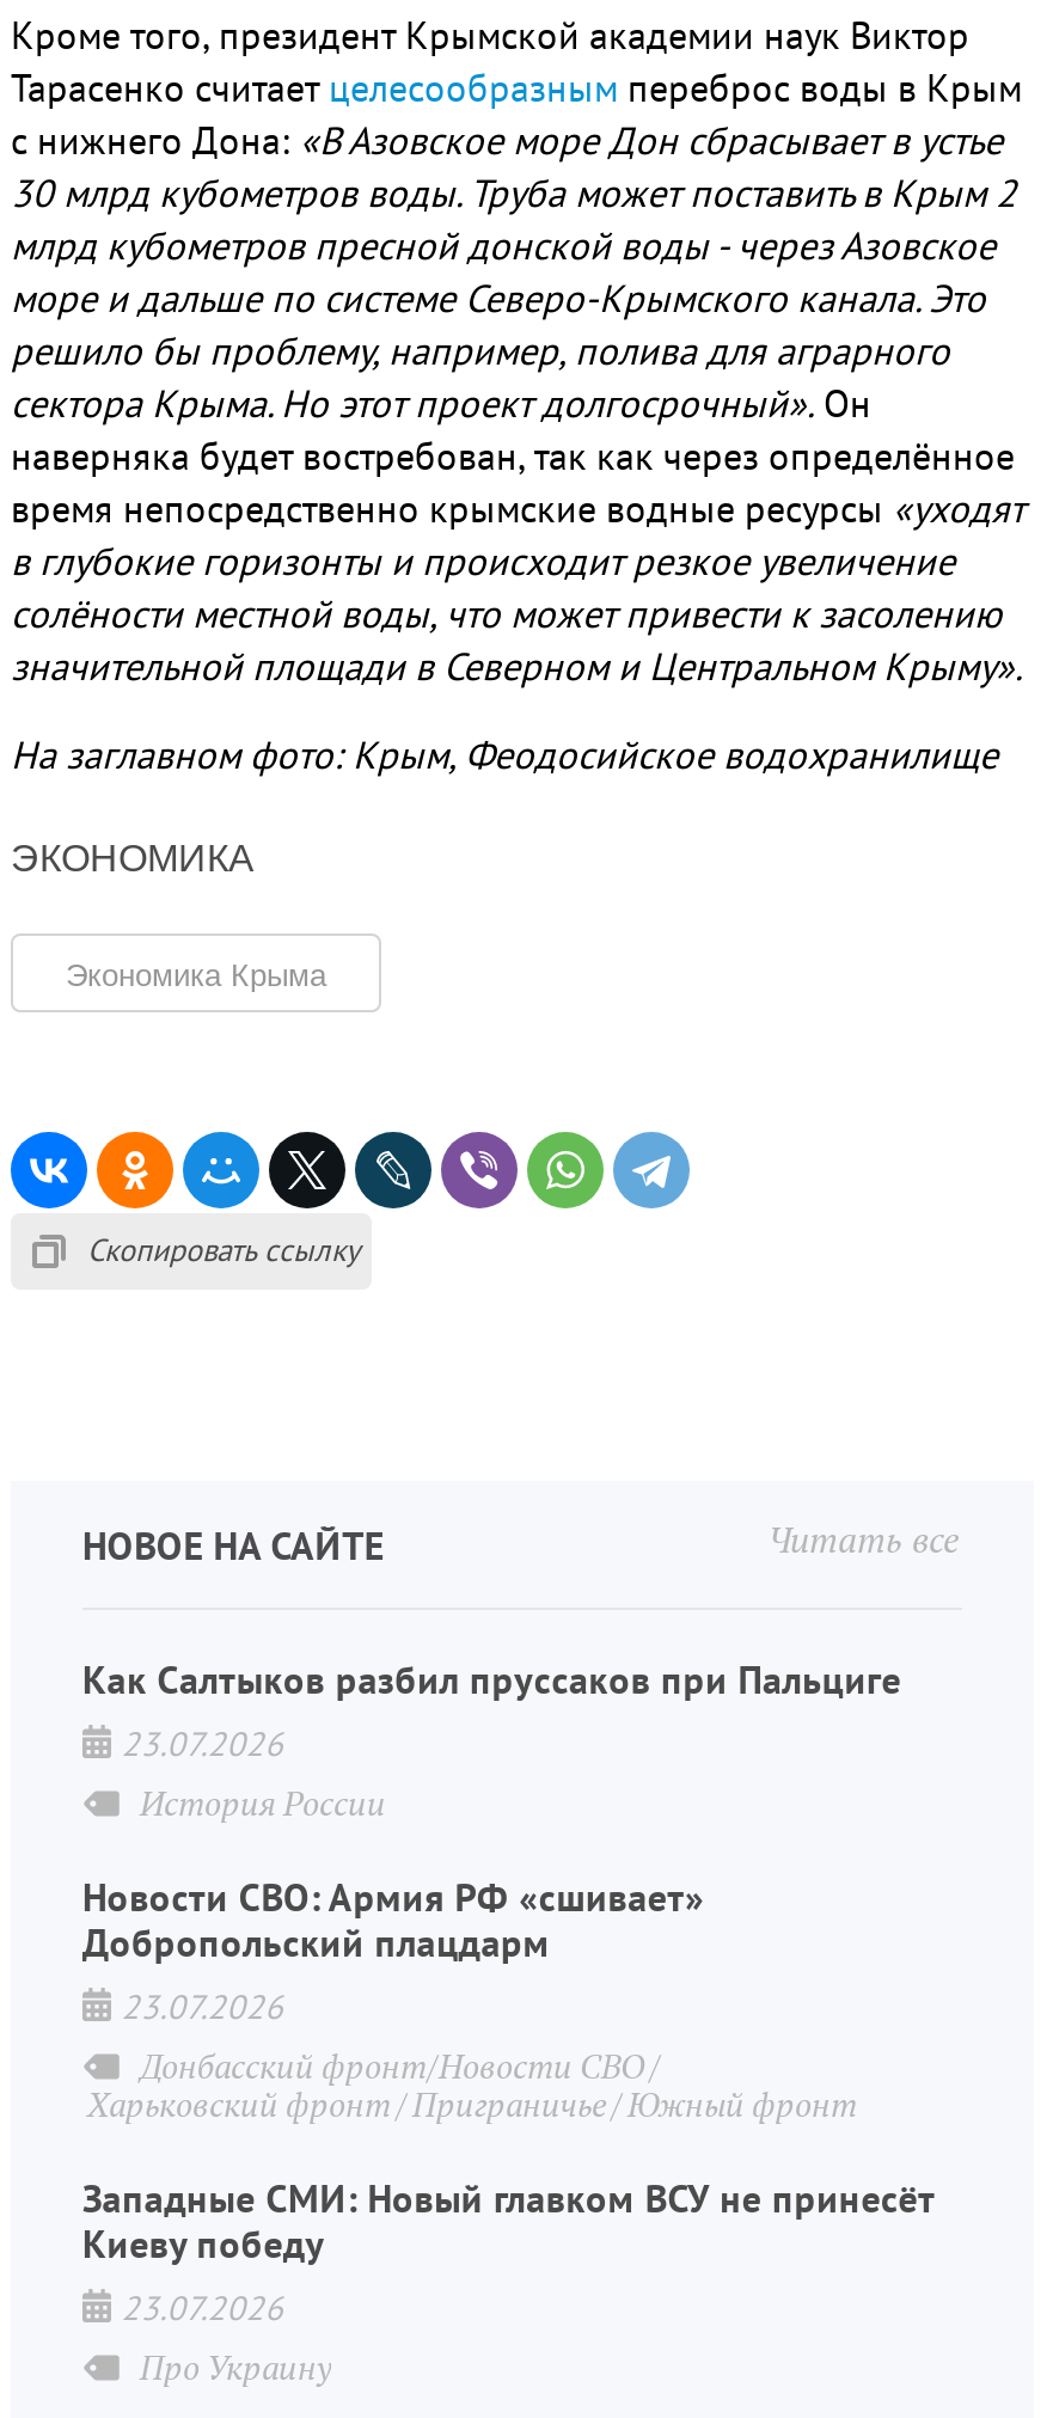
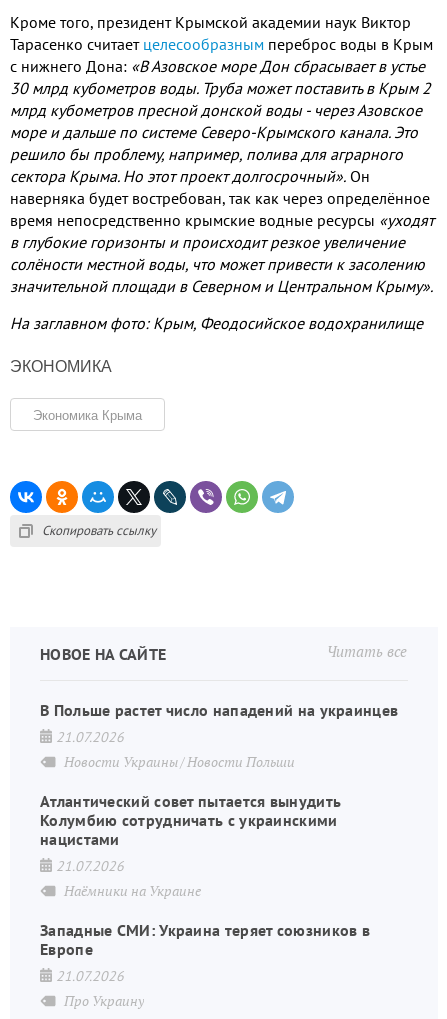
- Как Салтыков разбил пруссаков при Пальциге
- 23.07.2026
- История России
+ В Польше растет число нападений на украинцев
+ 21.07.2026
+ Новости Украины Новости Польши

- Новости СВО: Армия РФ «сшивает»
- Добропольский плацдарм
- 23.07.2026
- Донбасский фронт/Новости СВО
- Харьковский фронт Приграничье Южный фронт
+ Атлантический совет пытается вынудить
+ Колумбию сотрудничать с украинскими
+ нацистами
+ 21.07.2026
+ Наёмники на Украине

- Западные СМИ: Новый главком ВСУ не принесёт
- Киеву победу
- 23.07.2026
+ Западные СМИ: Украина теряет союзников в
+ Европе
+ 21.07.2026
